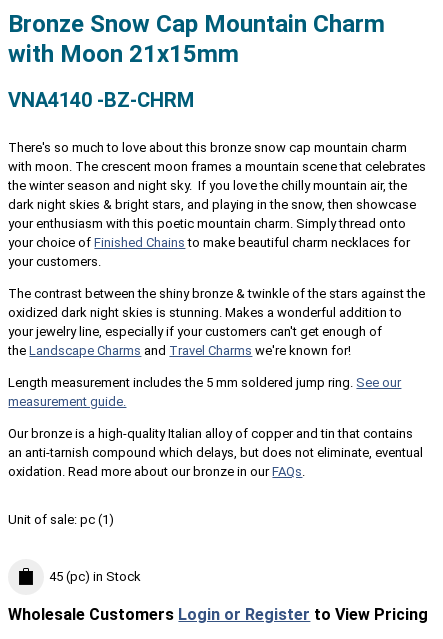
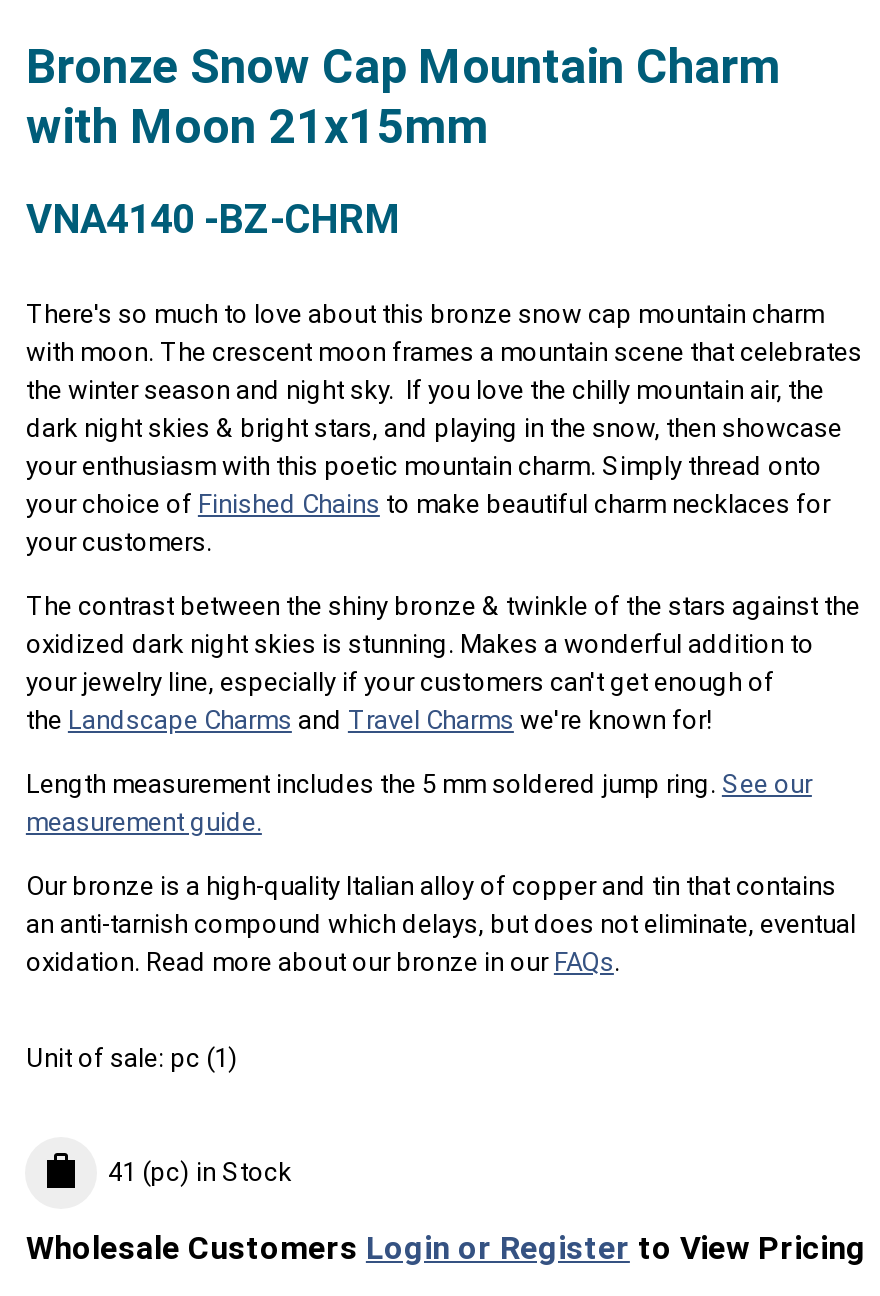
- 45 (pc) in Stock
+ 41 (pc) in Stock
